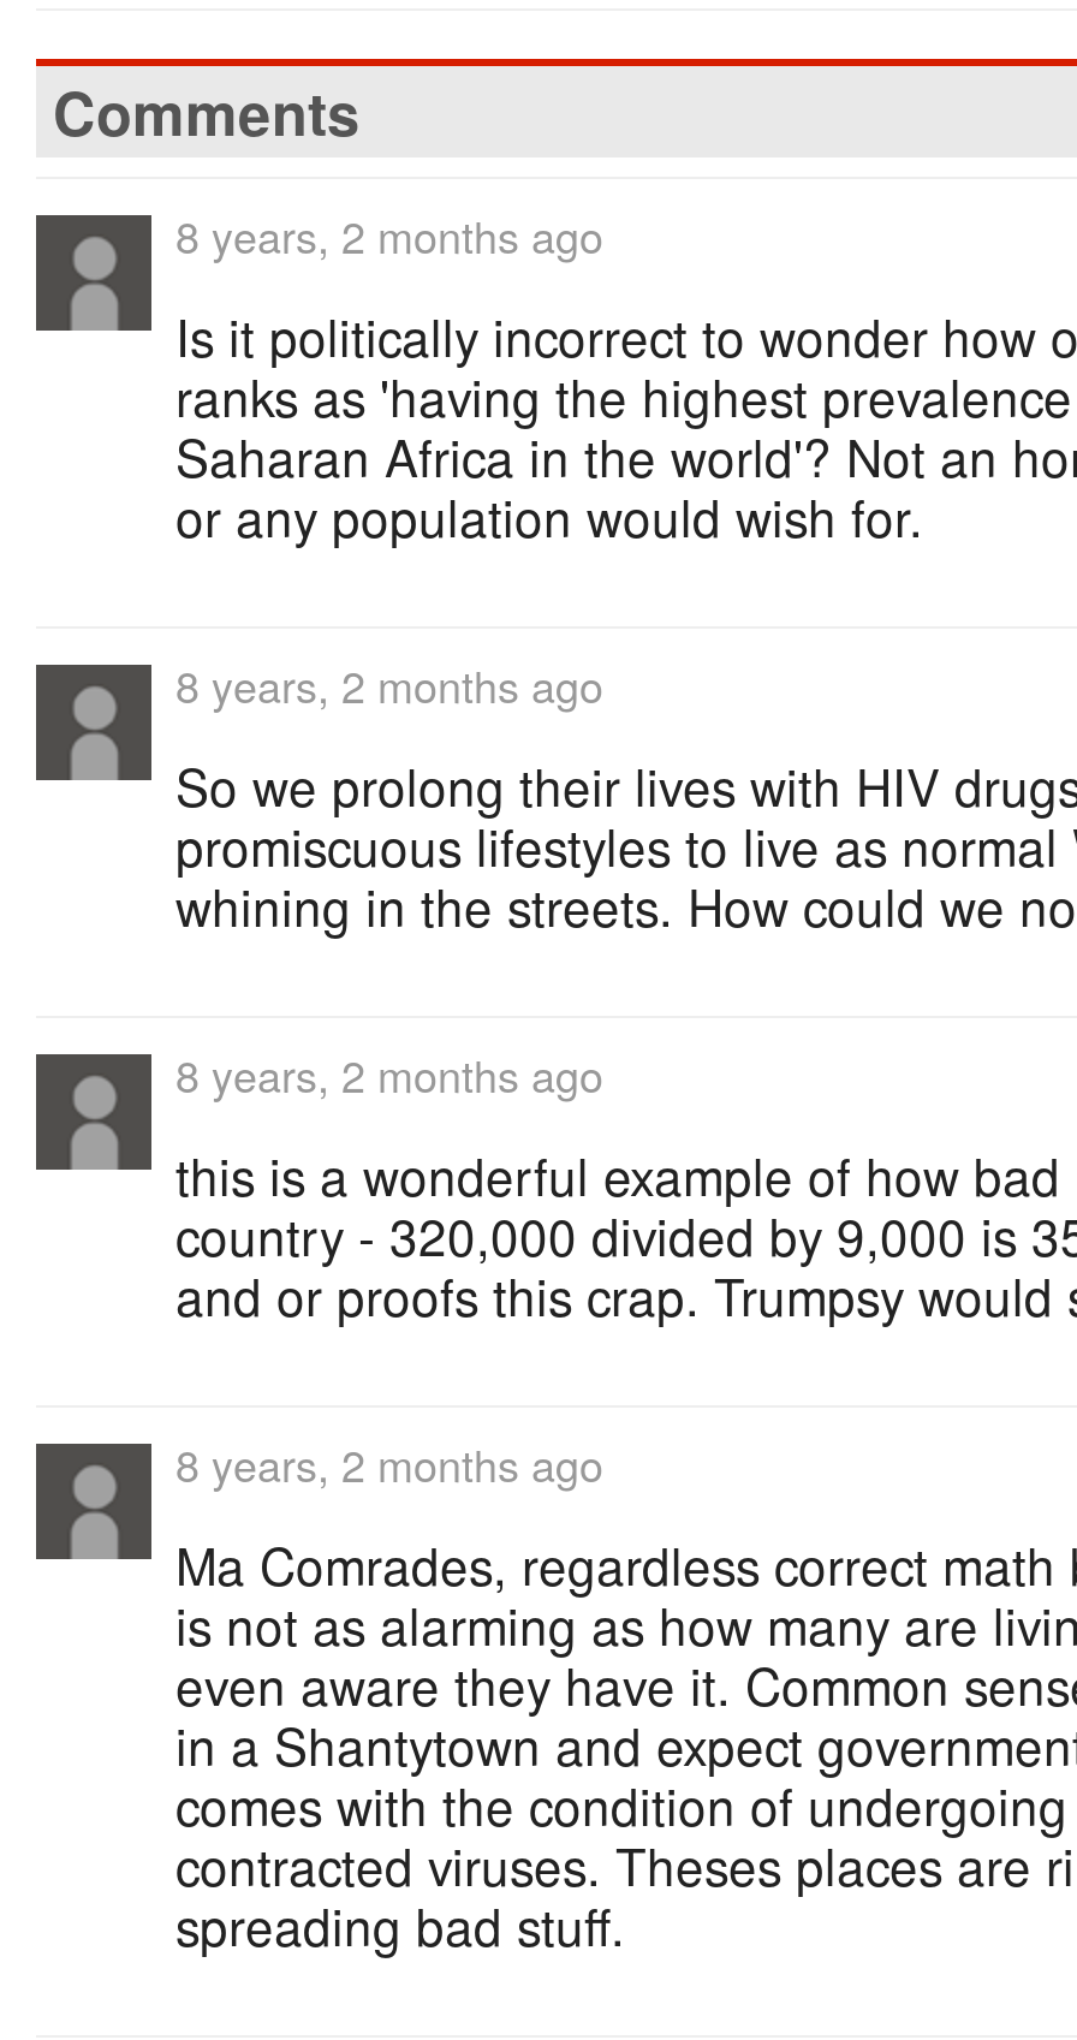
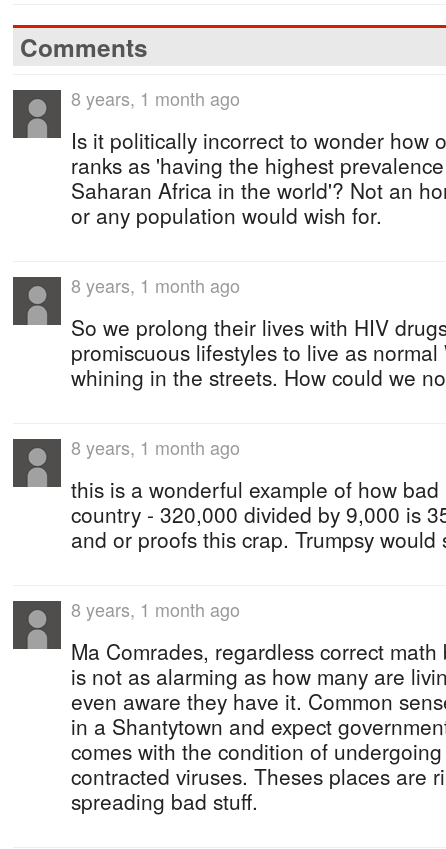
- 8 years, 2 months ago
+ 8 years, 1 month ago

- 8 years, 2 months ago
+ 8 years, 1 month ago

- 8 years, 2 months ago
+ 8 years, 1 month ago

- 8 years, 2 months ago
+ 8 years, 1 month ago
